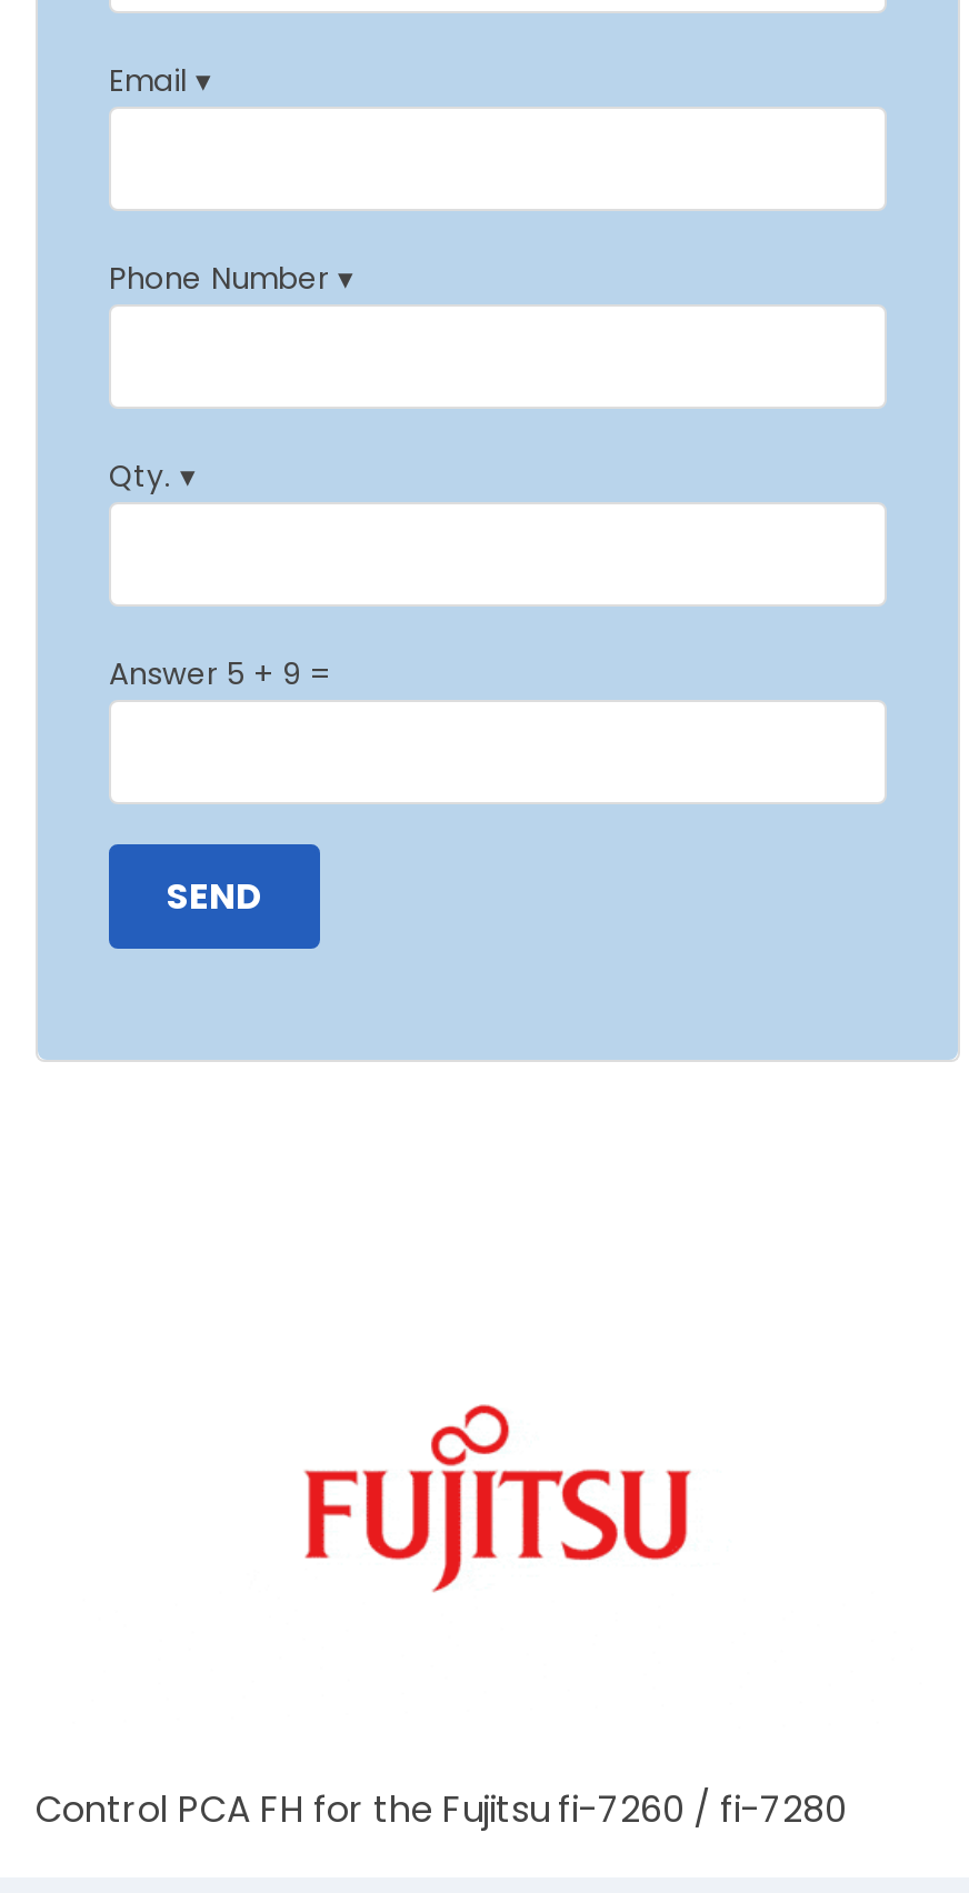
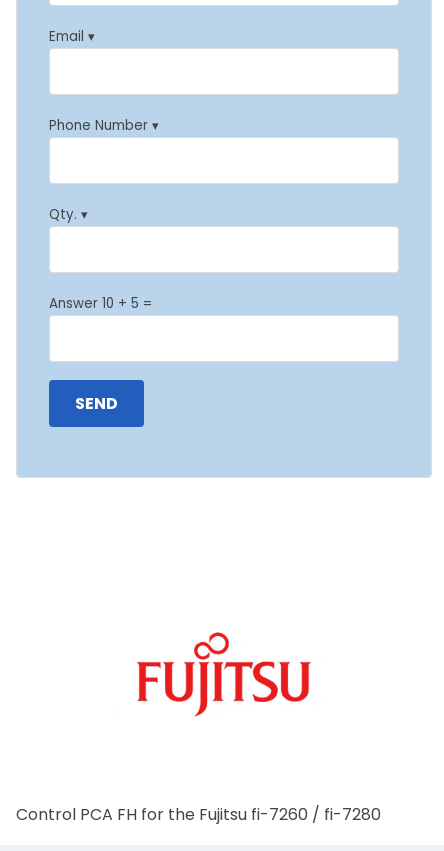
- Answer 5 + 9 =
+ Answer 10 + 5 =
